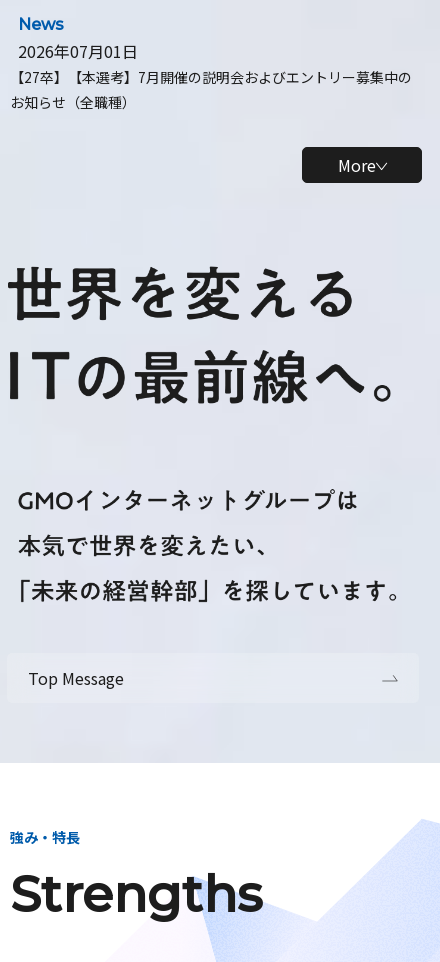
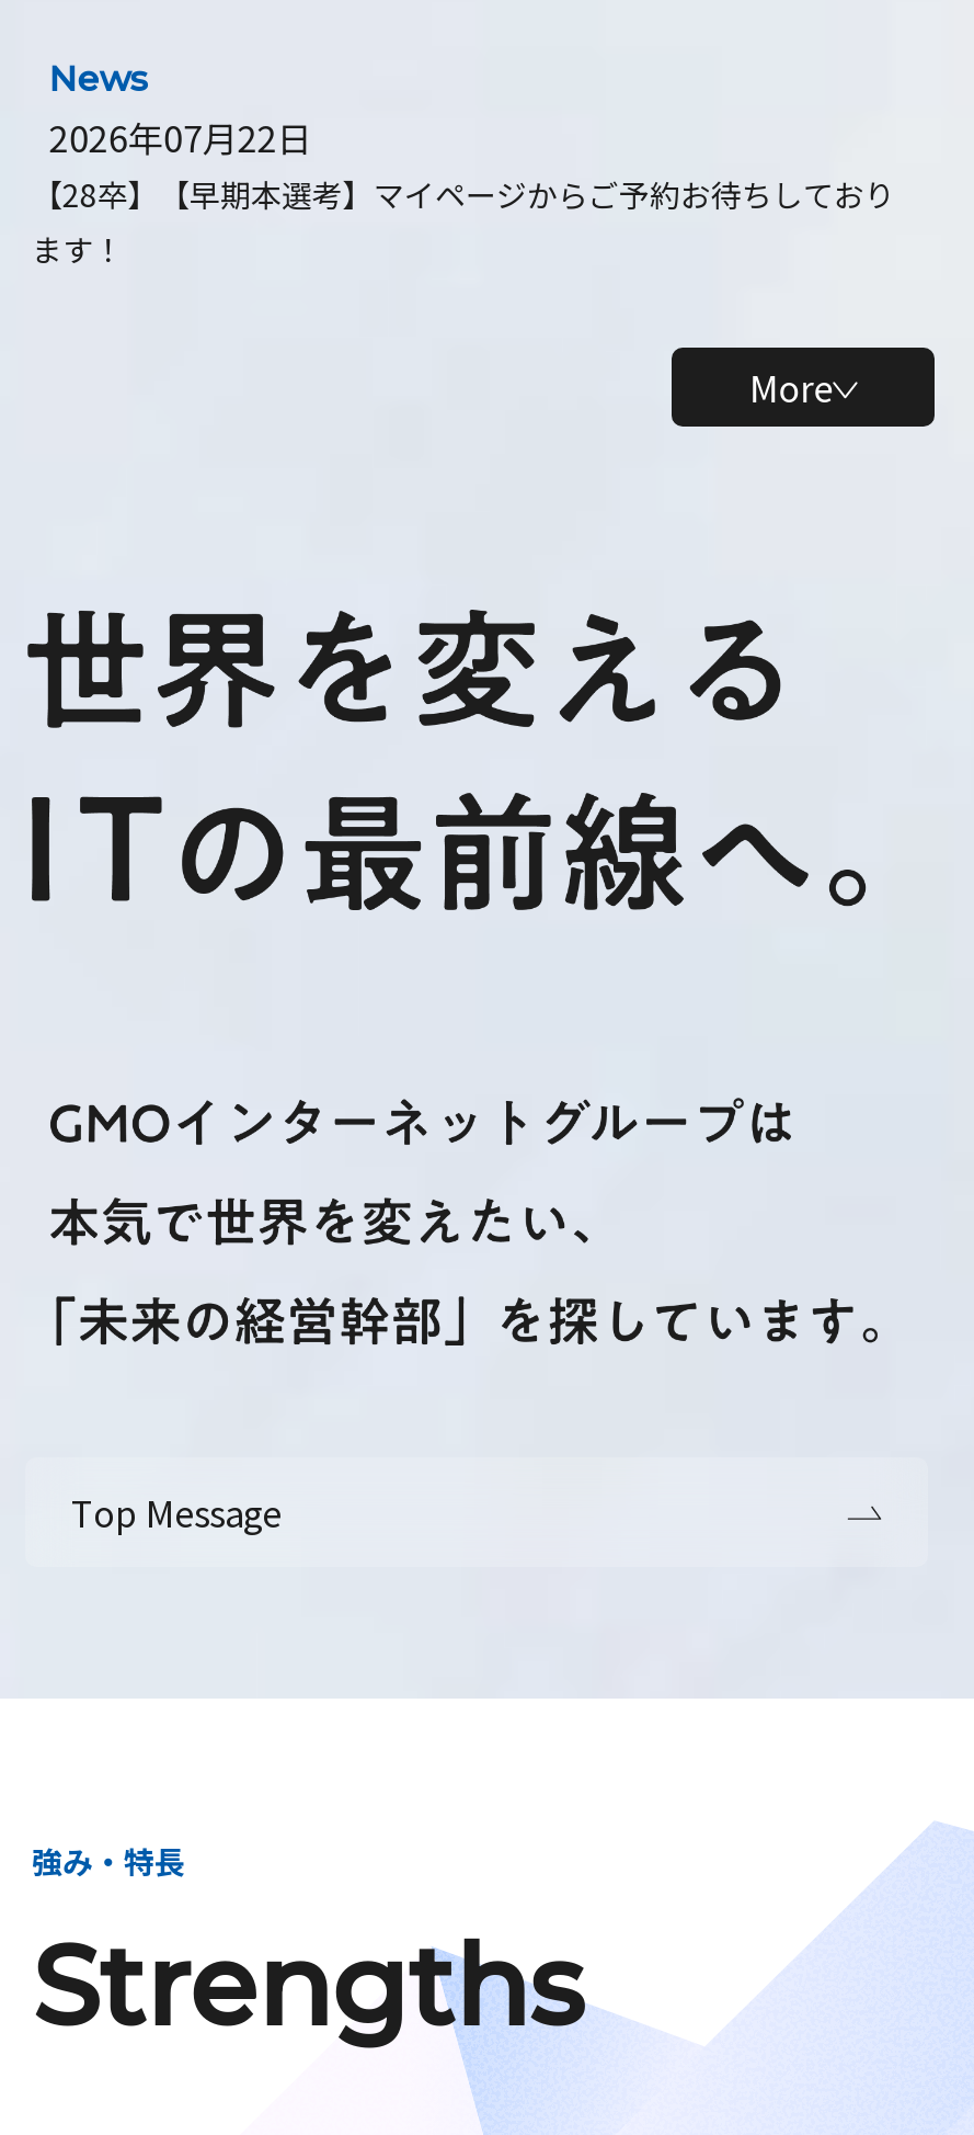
- 2026年07月01日
- 【27卒】【本選考】7月開催の説明会およびエントリー募集中の
- お知らせ（全職種）
+ 2026年07月22日
+ 【28卒】【早期本選考】マイページからご予約お待ちしており
+ ます！
